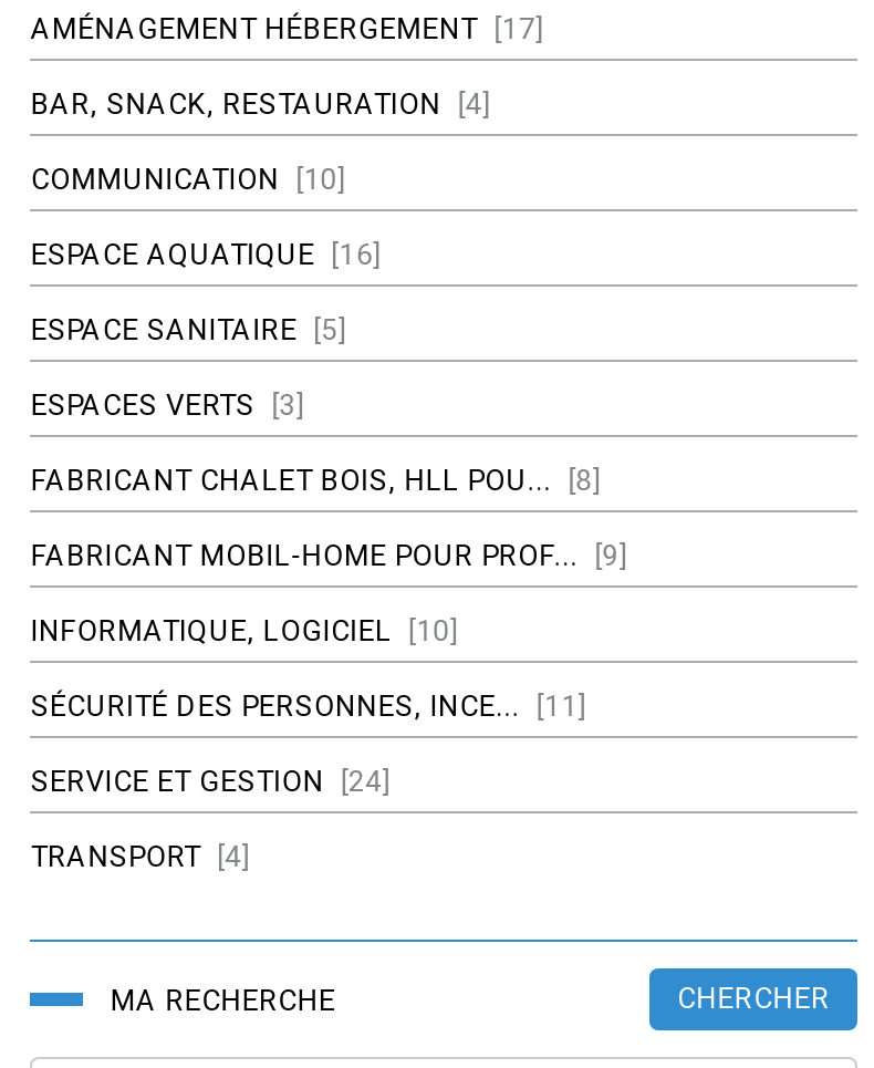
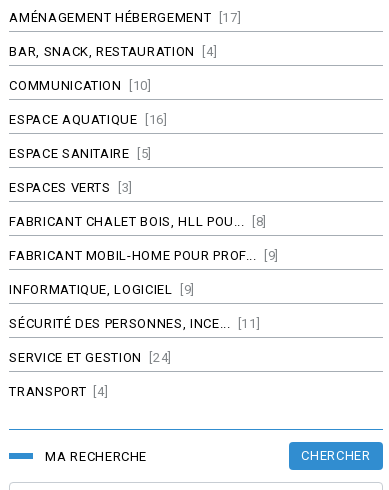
- INFORMATIQUE, LOGICIEL [10]
+ INFORMATIQUE, LOGICIEL [9]
